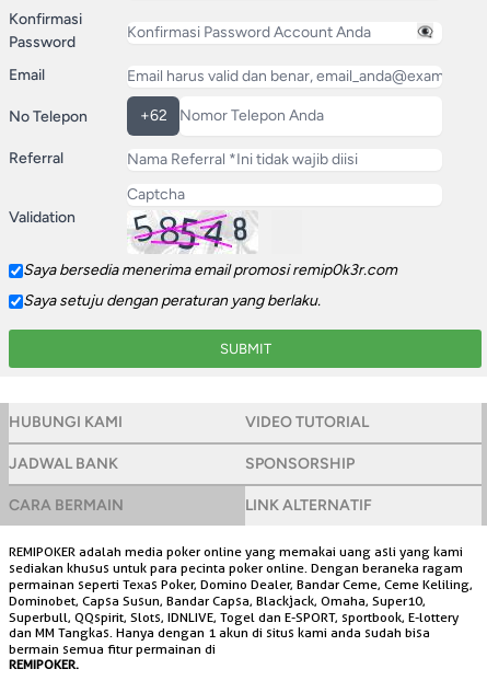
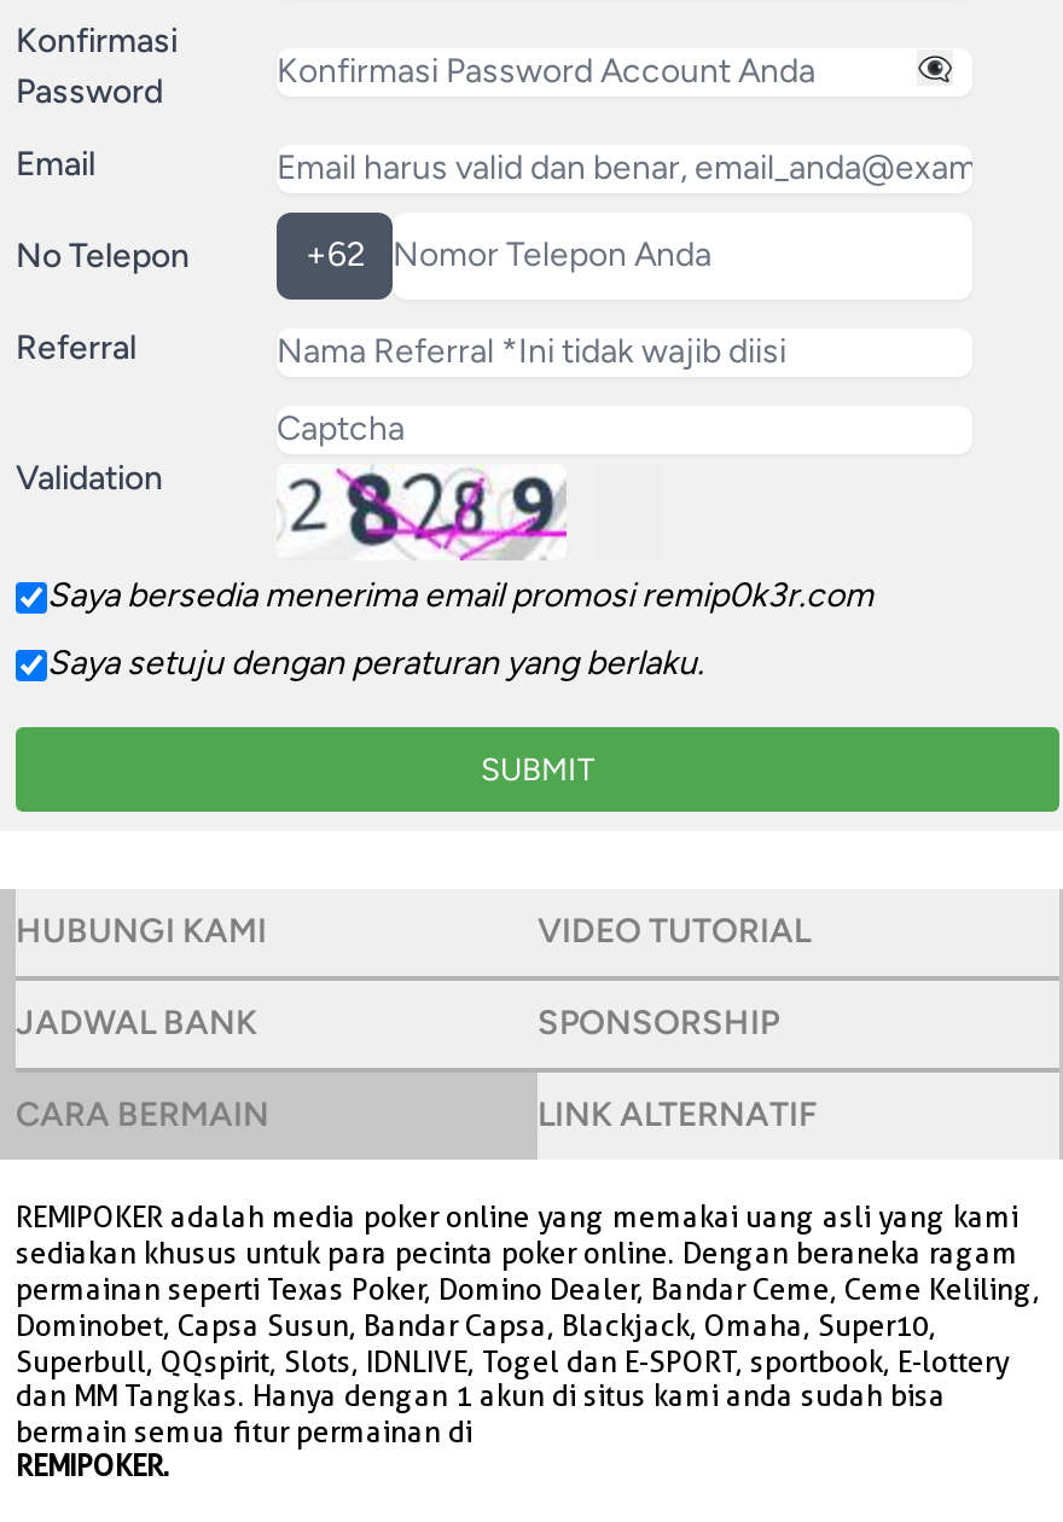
- [image]
+ [image]
